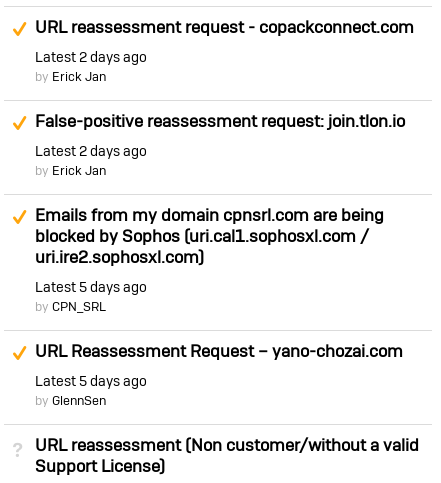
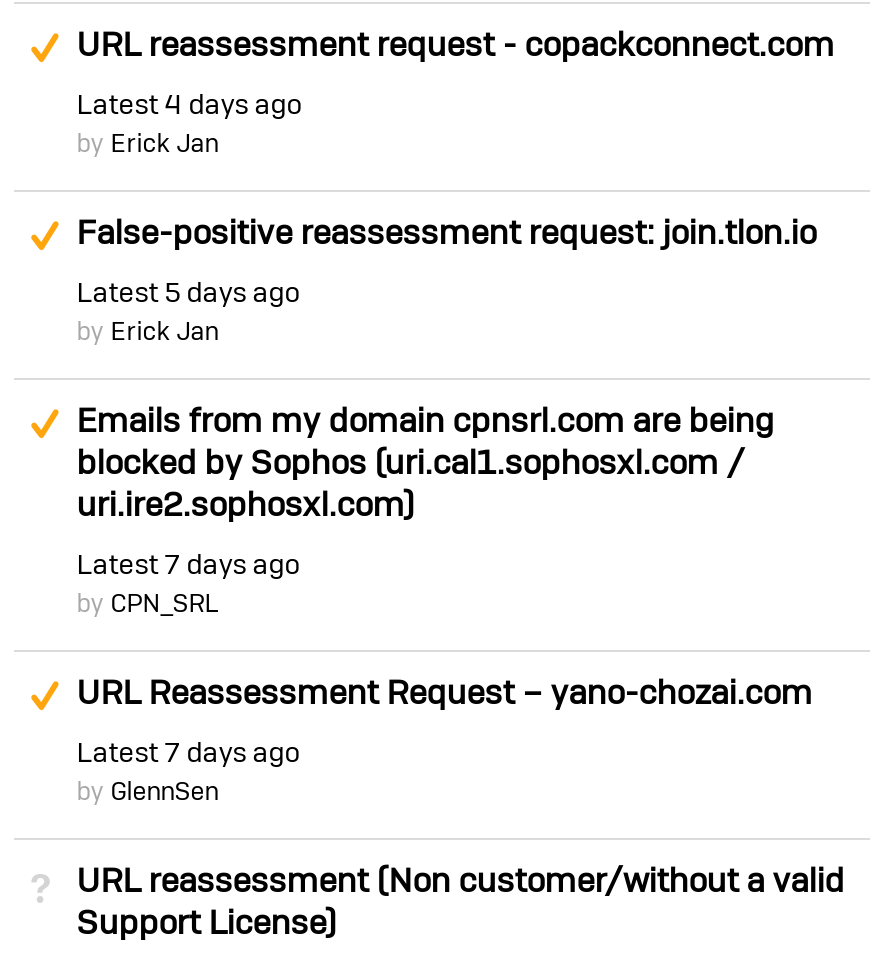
- Latest 2 days ago
+ Latest 4 days ago

- Latest 2 days ago
+ Latest 5 days ago

- Latest 5 days ago
+ Latest 7 days ago

- Latest 5 days ago
+ Latest 7 days ago
